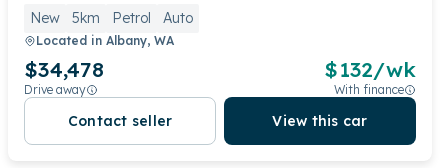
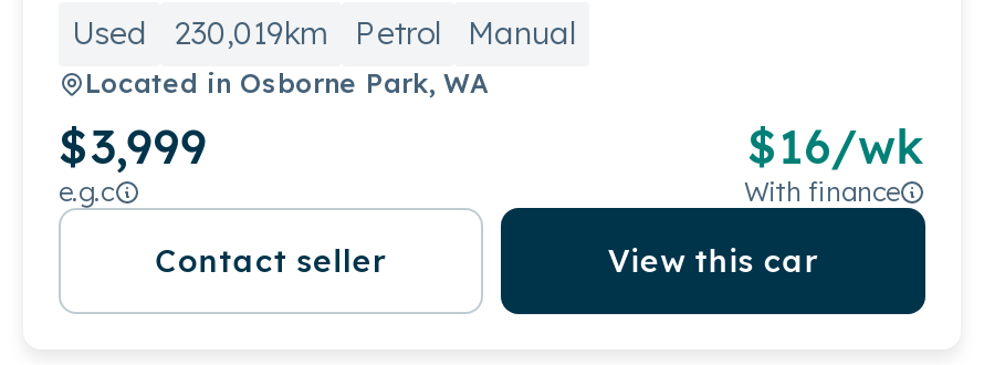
- Auto
- Located in Albany, WA
- $34,478
- Drive away
+ Manual
+ Located in Osborne Park, WA
+ $3,999
+ e.g.c

- New
- 5km
+ Used
+ 230,019km

- $132/wk
+ $16/wk
